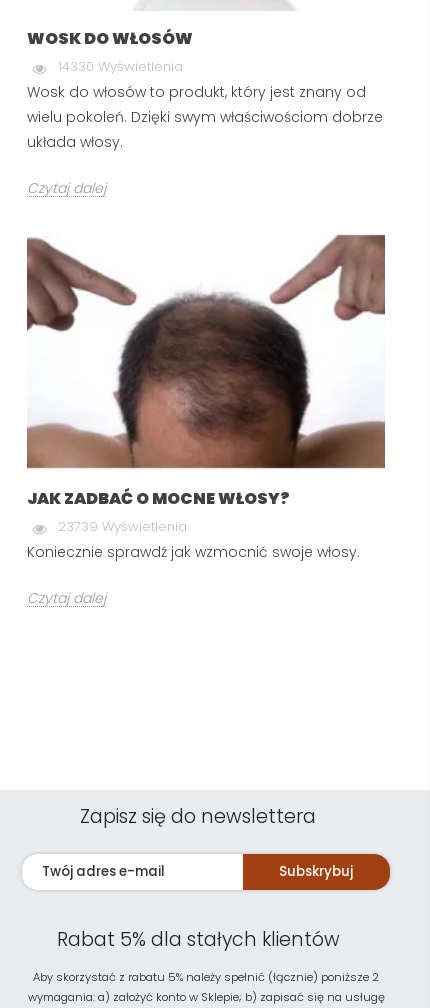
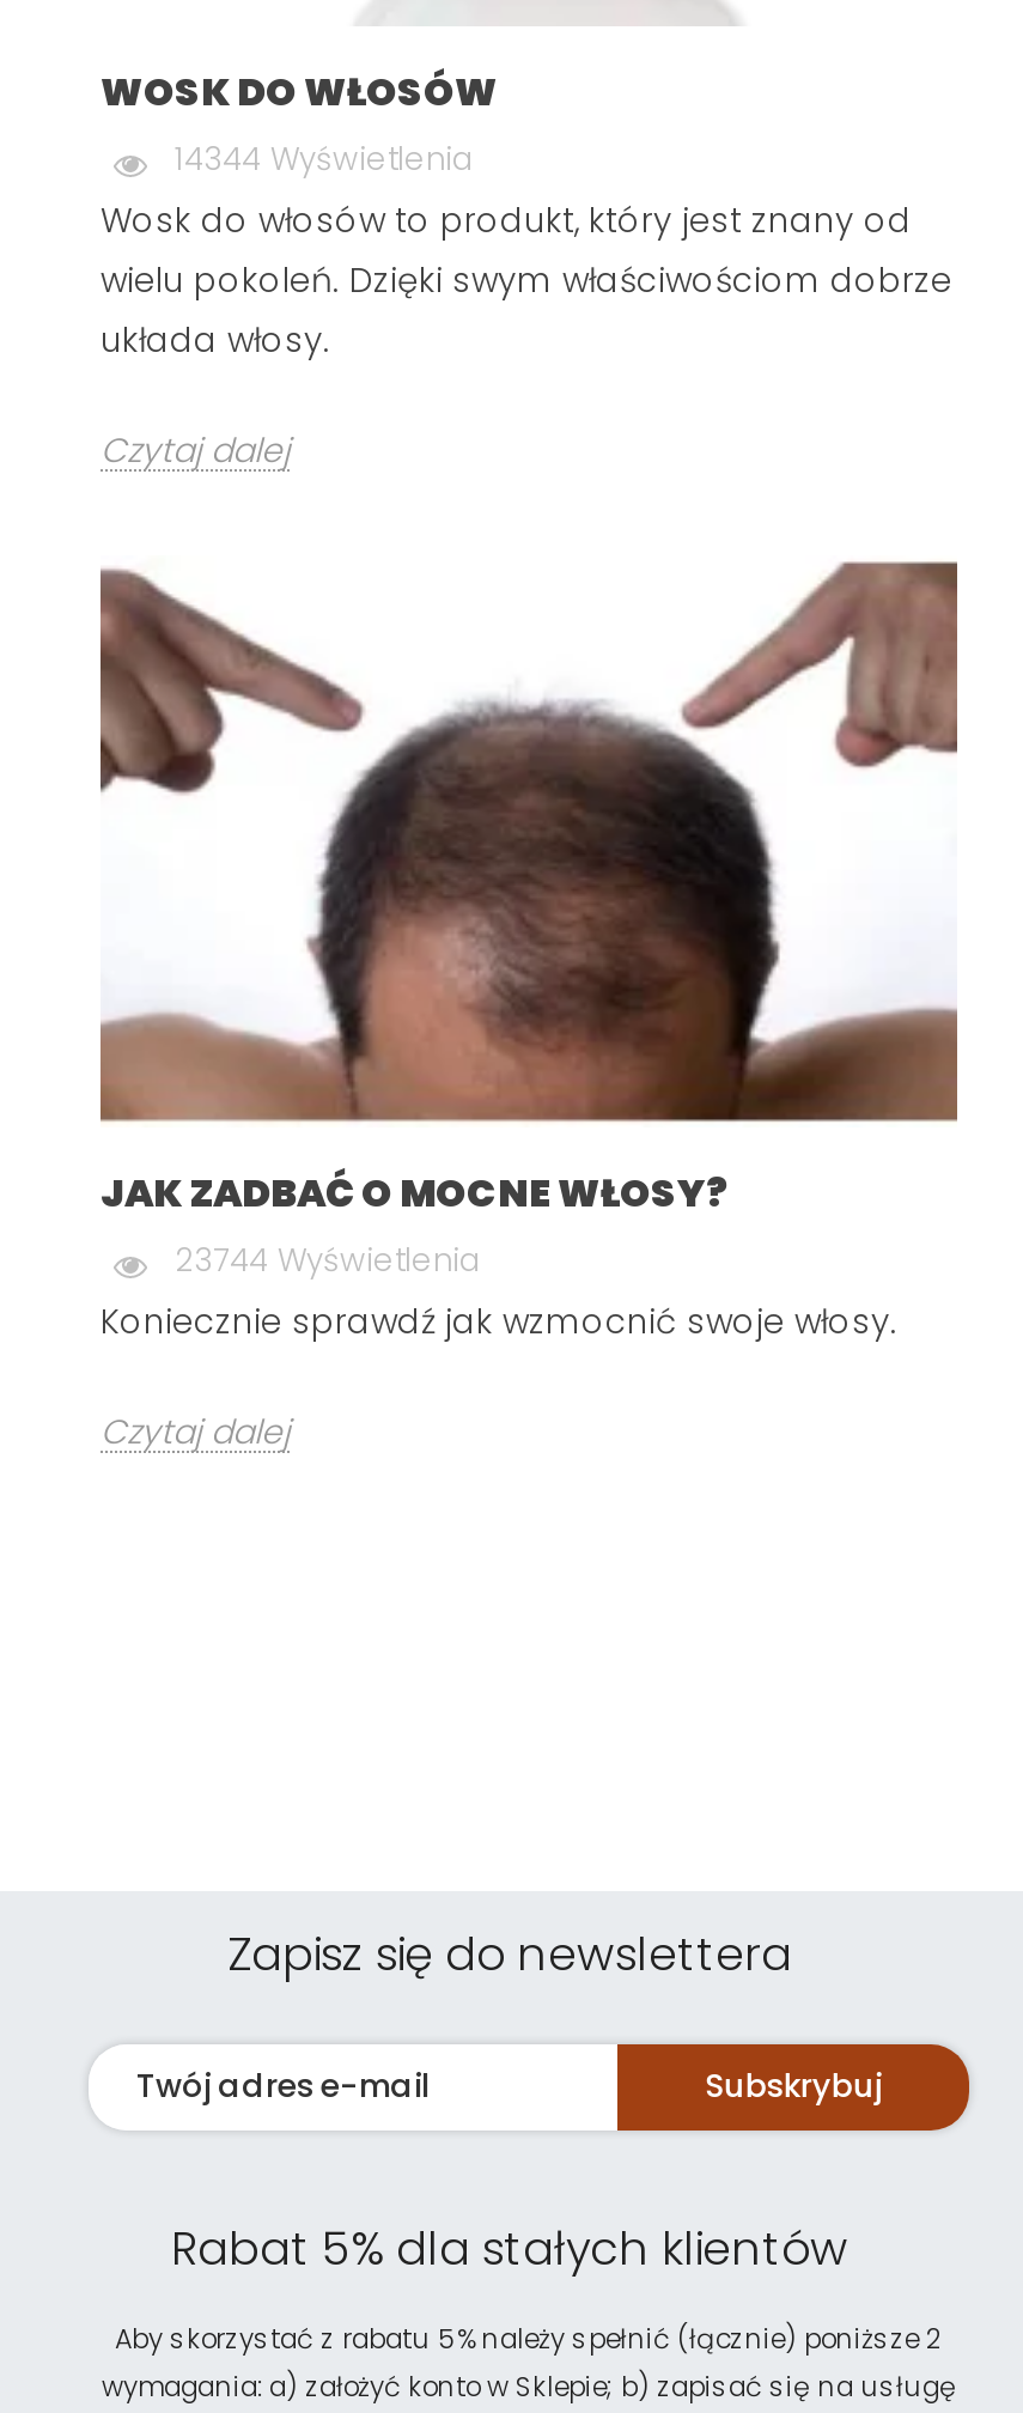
- 14330 Wyświetlenia
+ 14344 Wyświetlenia

- 23739 Wyświetlenia
+ 23744 Wyświetlenia
